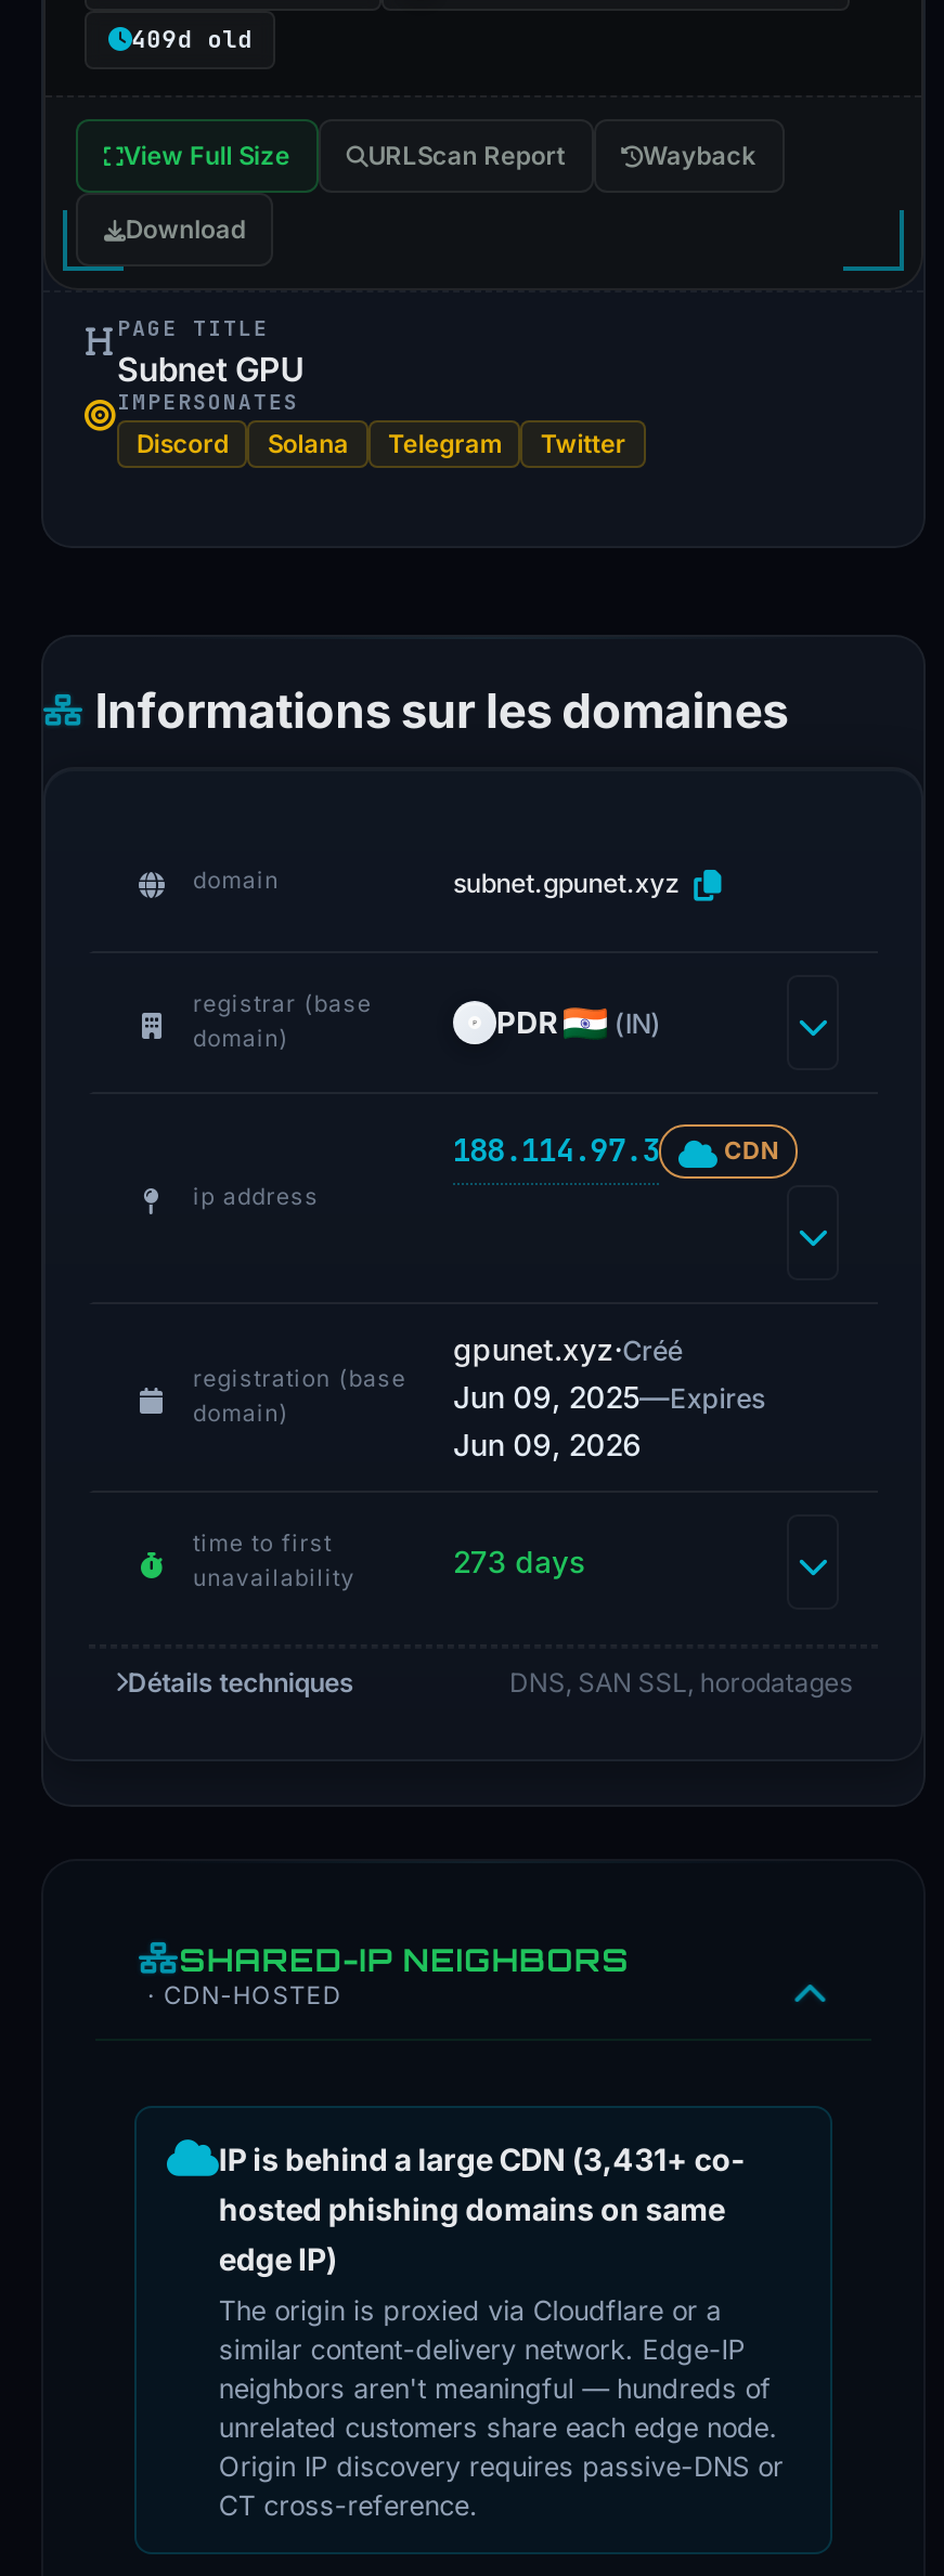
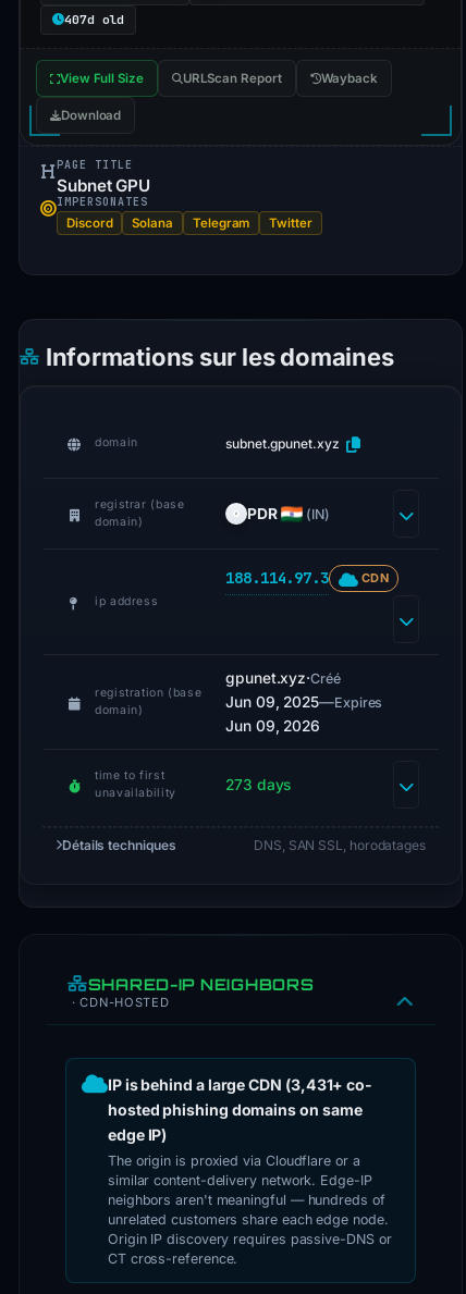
- 409d old
+ 407d old
